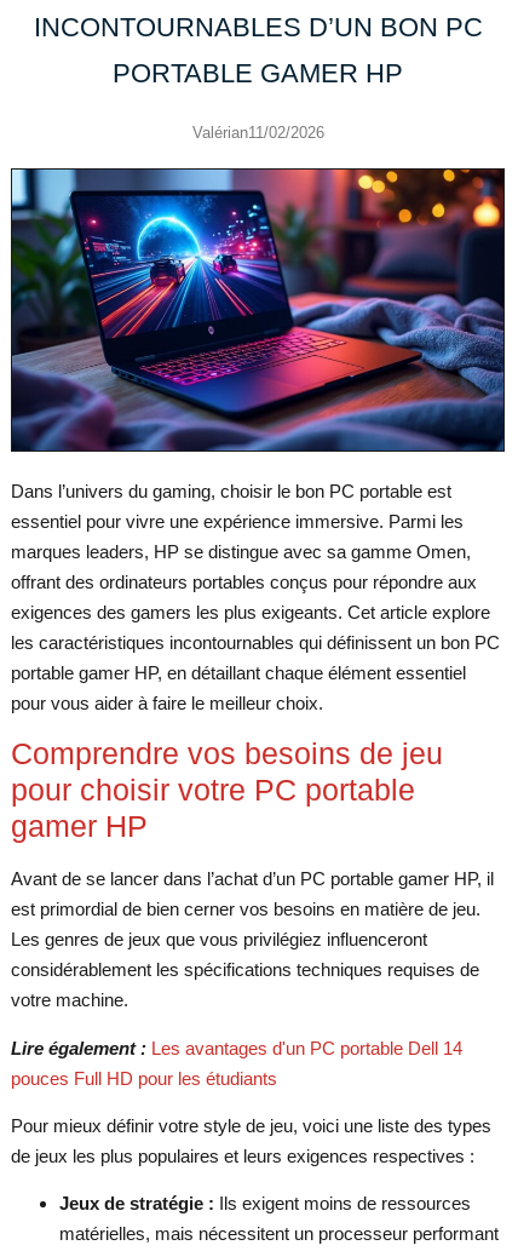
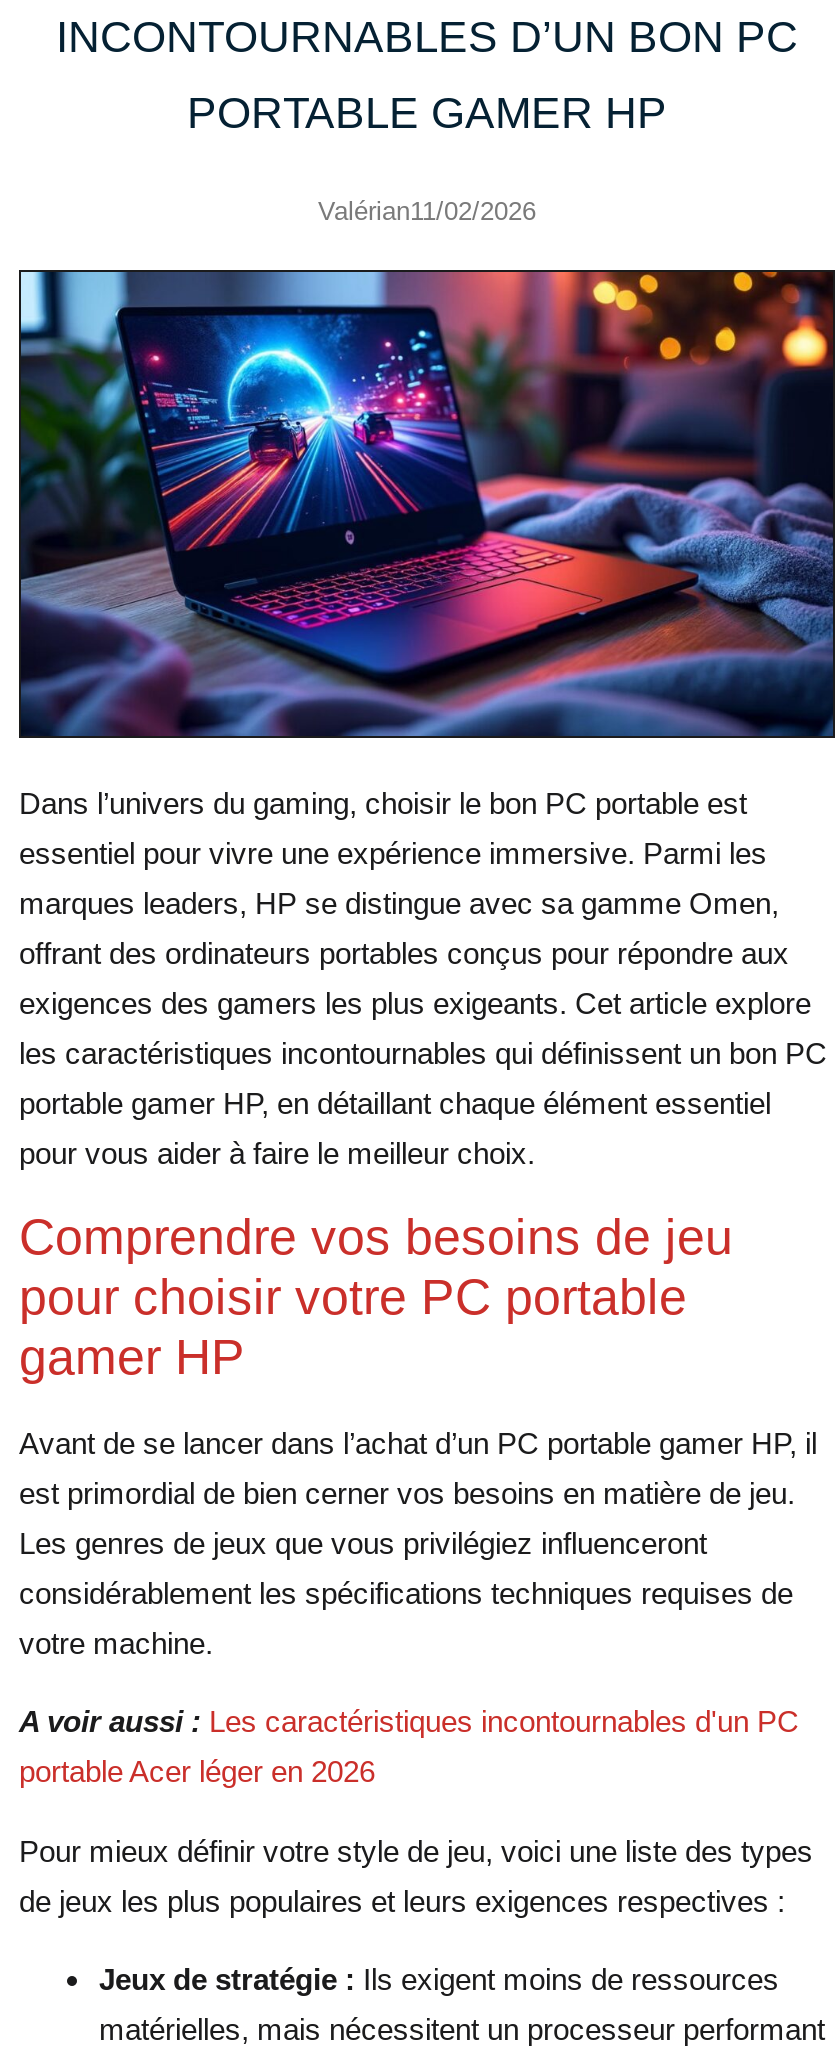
- Lire également : Les avantages d'un PC portable Dell 14
+ A voir aussi : Les caractéristiques incontournables d'un PC

- pouces Full HD pour les étudiants
+ portable Acer léger en 2026
